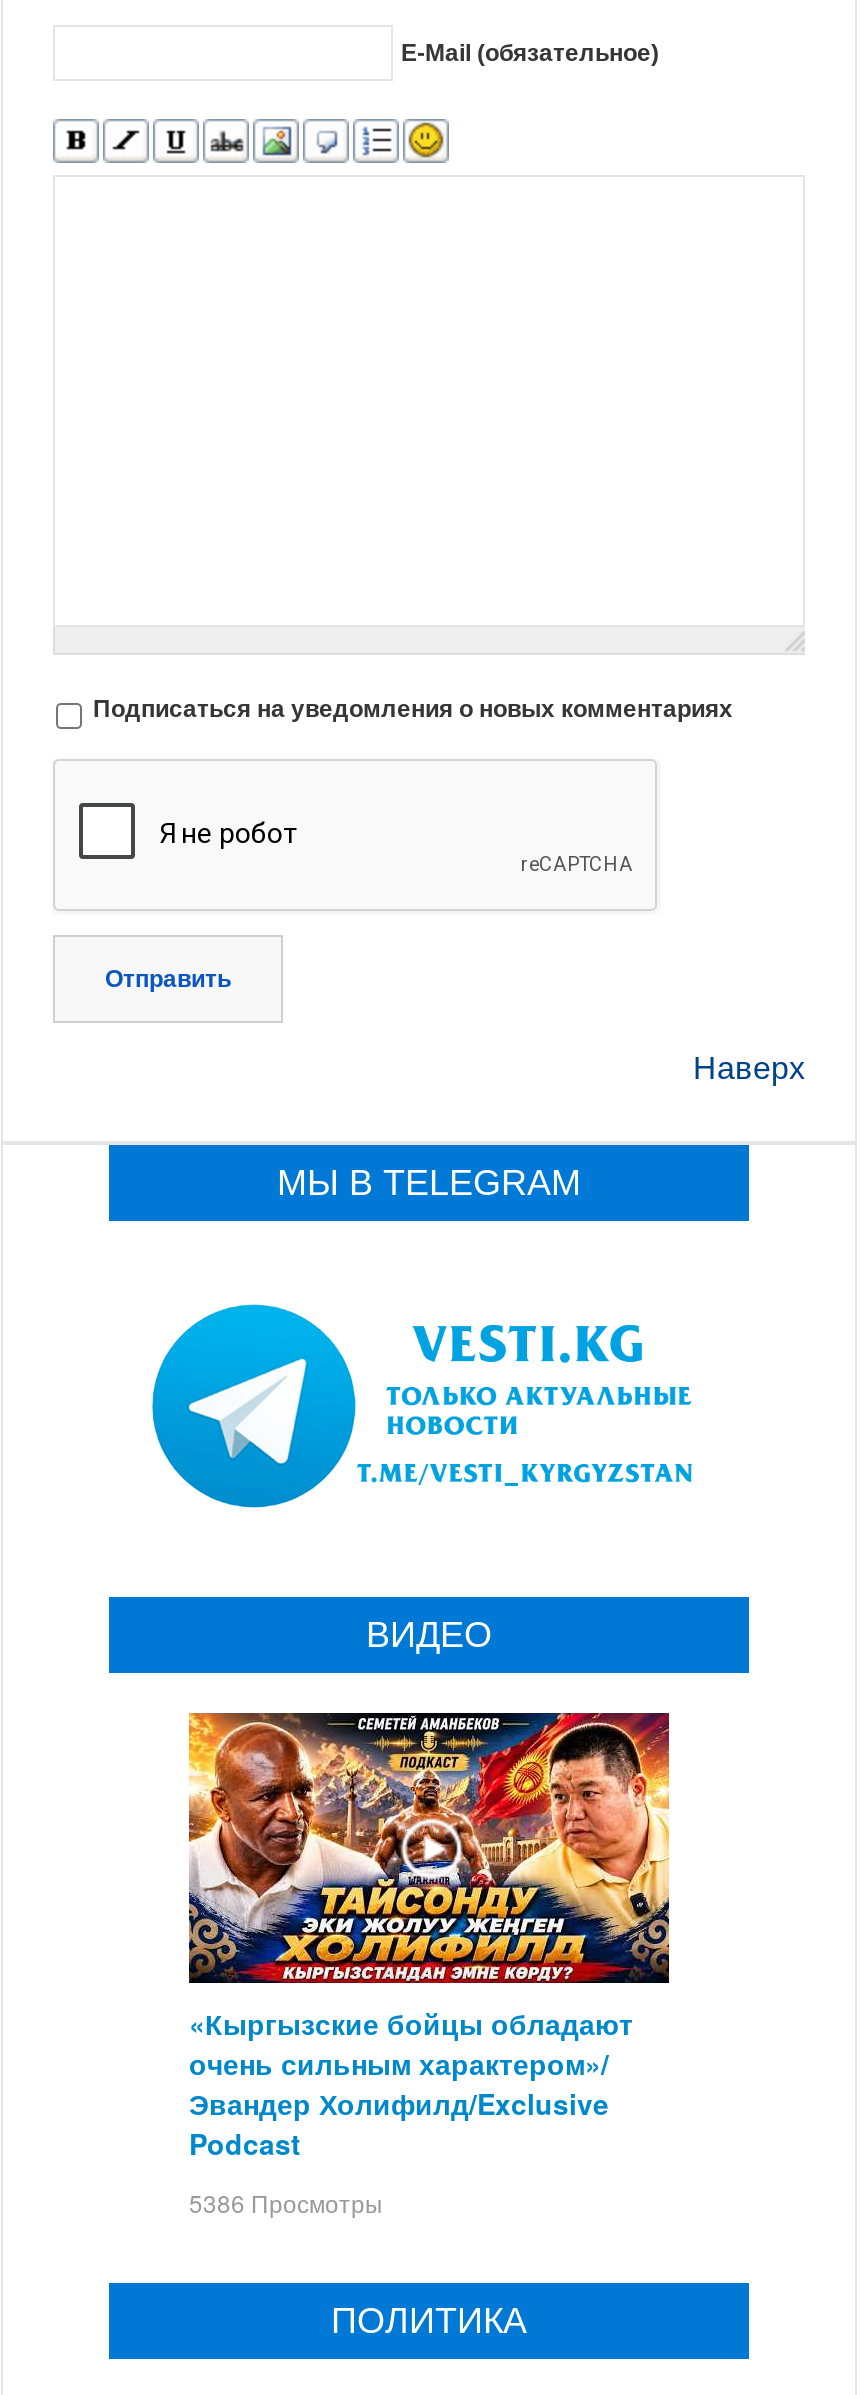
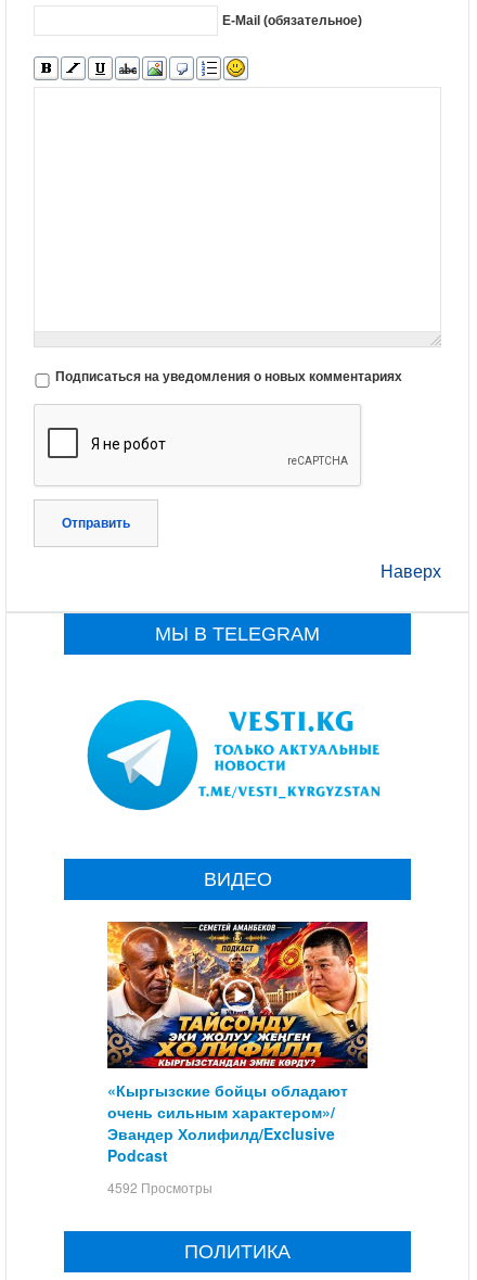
- 5386 Просмотры
+ 4592 Просмотры
